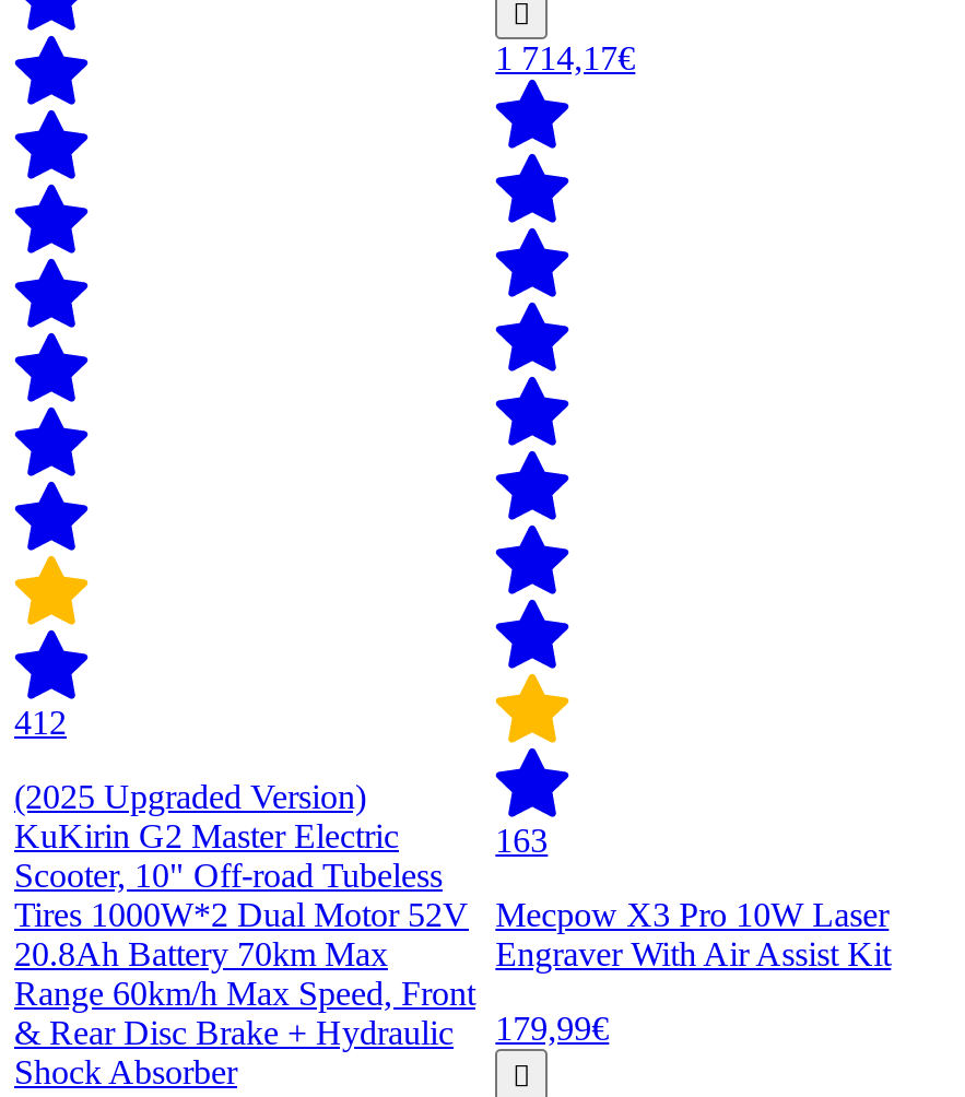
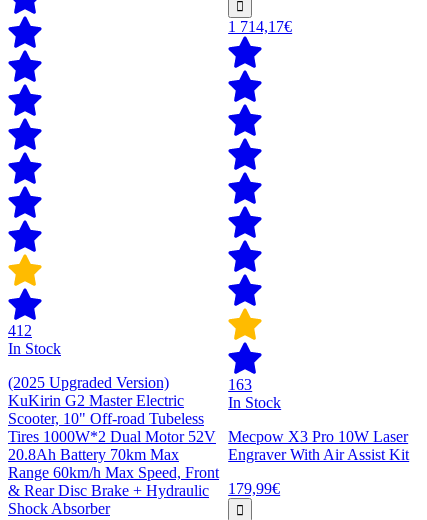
+ In Stock

+ In Stock
